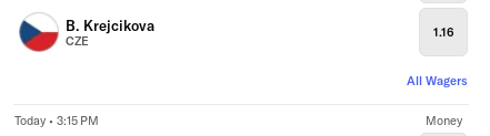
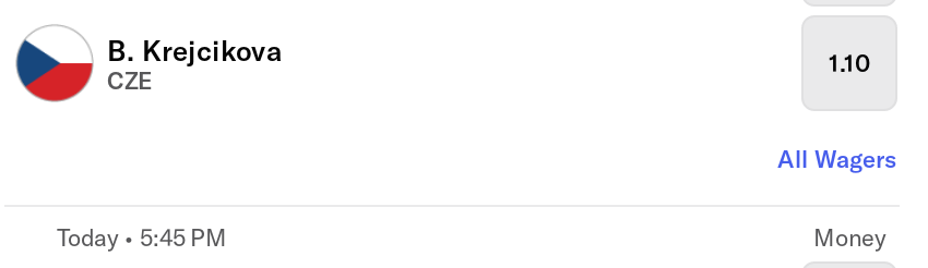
- 1.16
+ 1.10

- Today • 3:15 PM
+ Today • 5:45 PM
